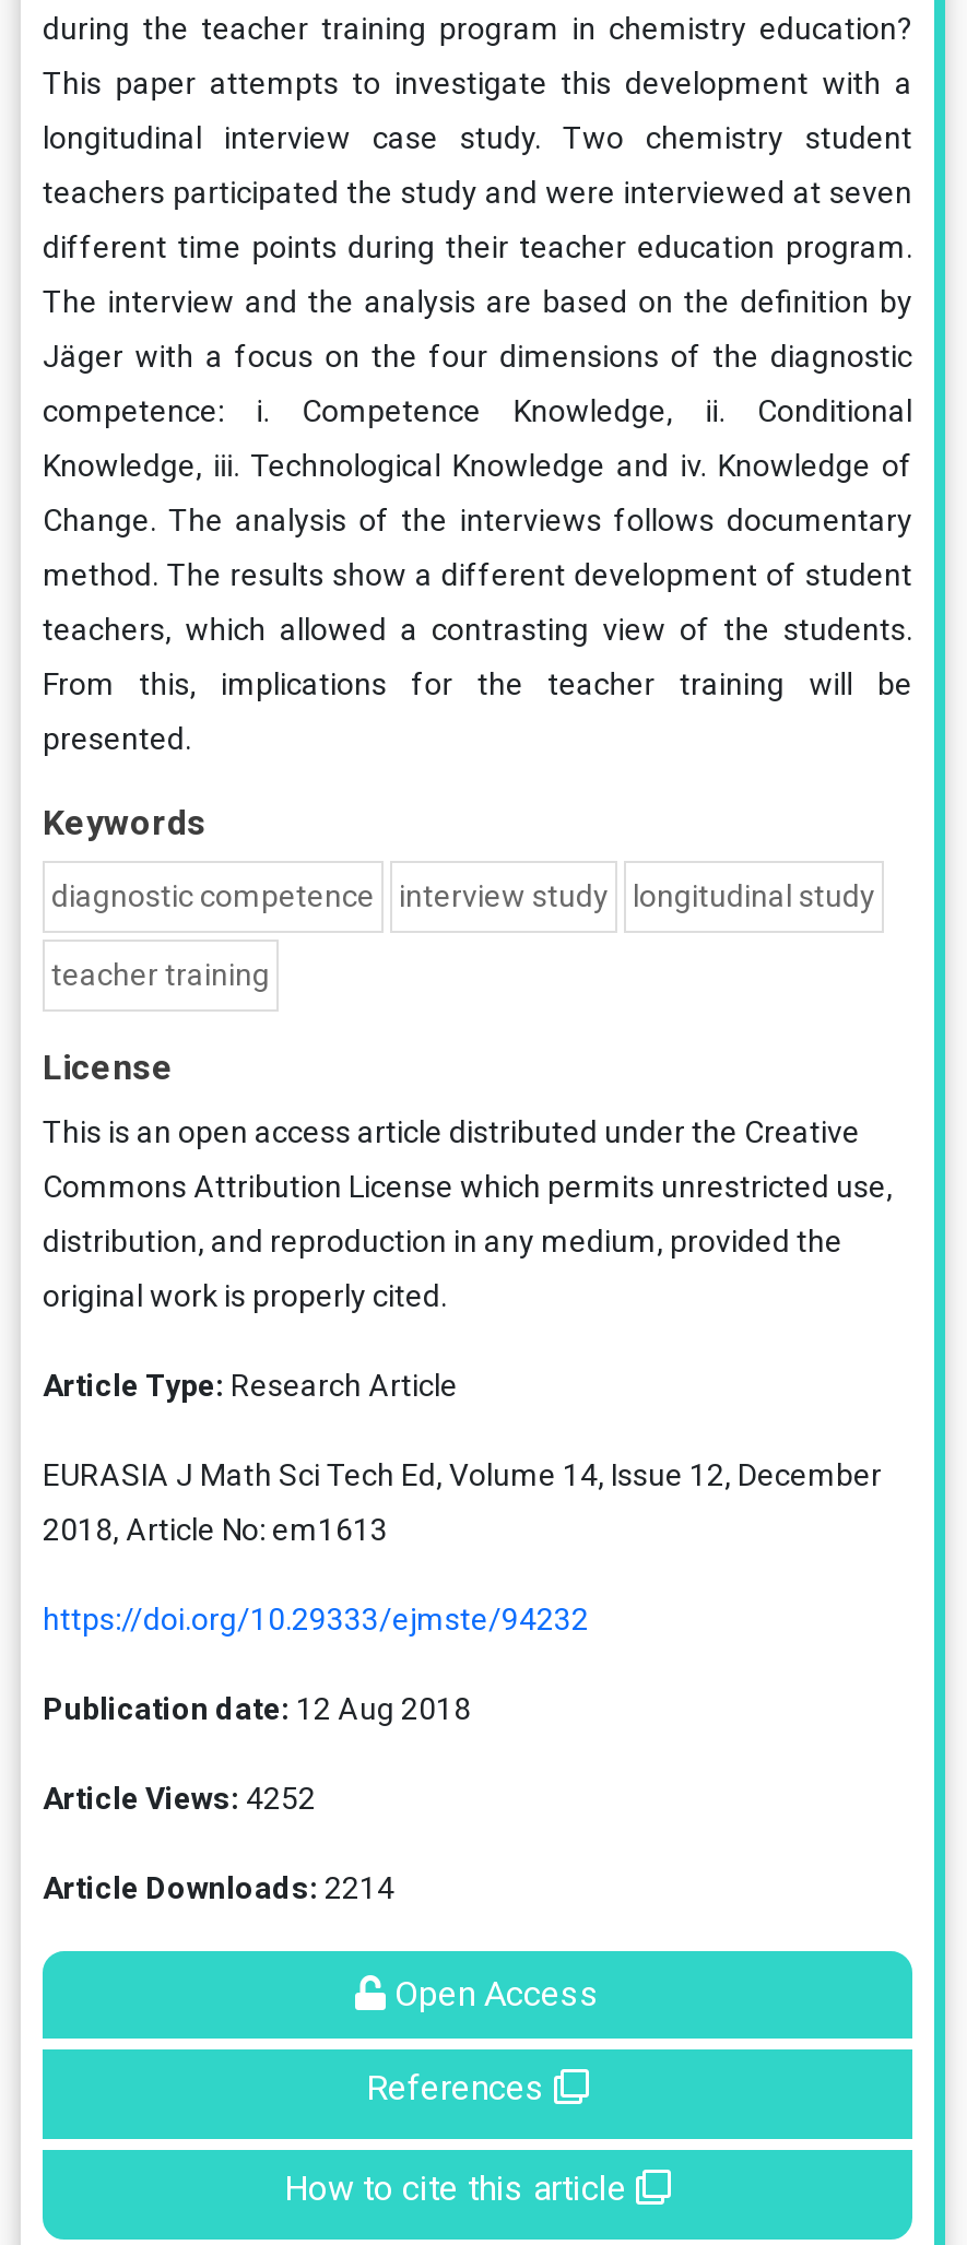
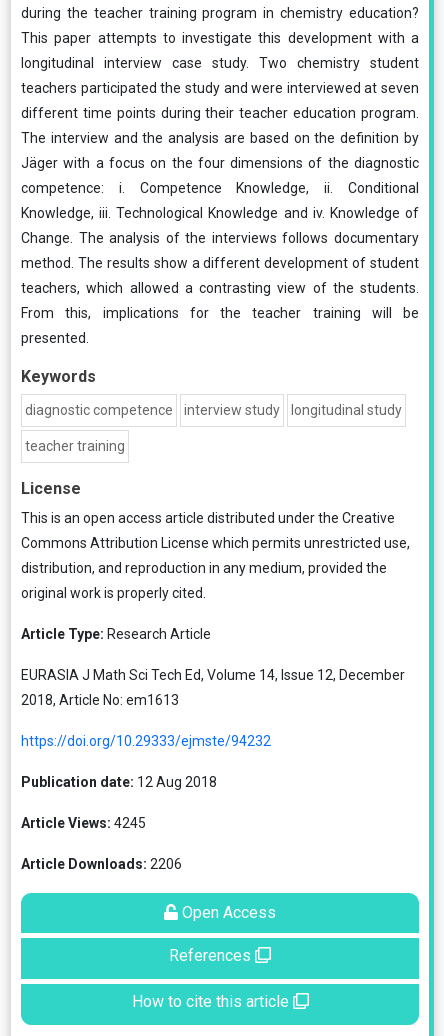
- Article Views: 4252
+ Article Views: 4245

- Article Downloads: 2214
+ Article Downloads: 2206
